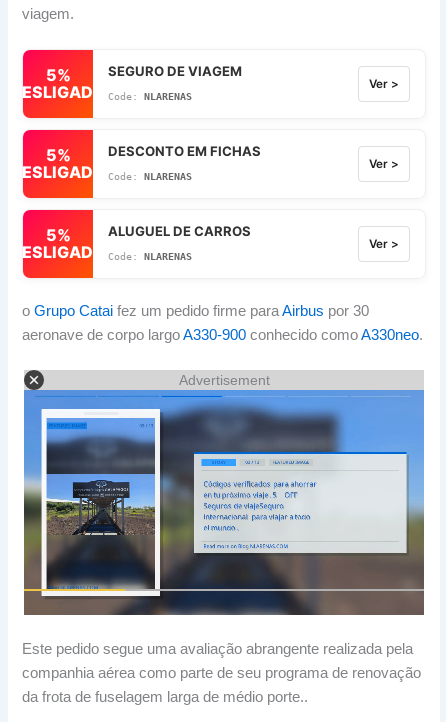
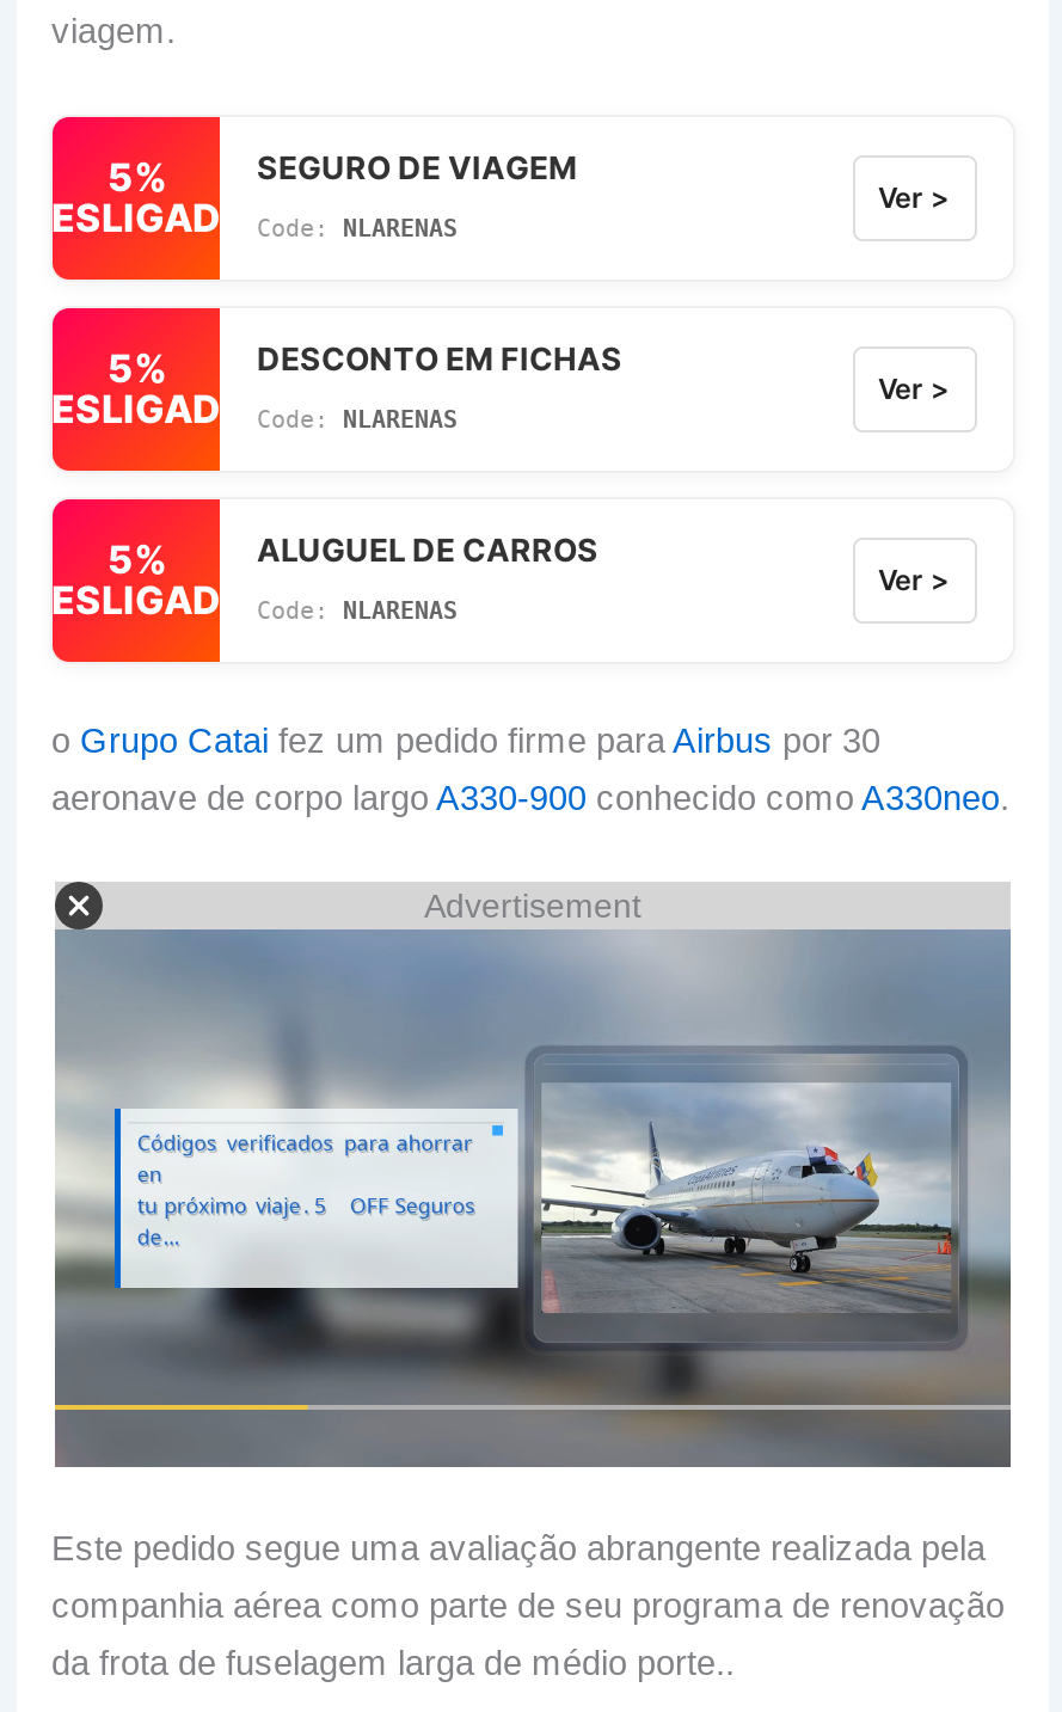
- [image]
+ [image]
